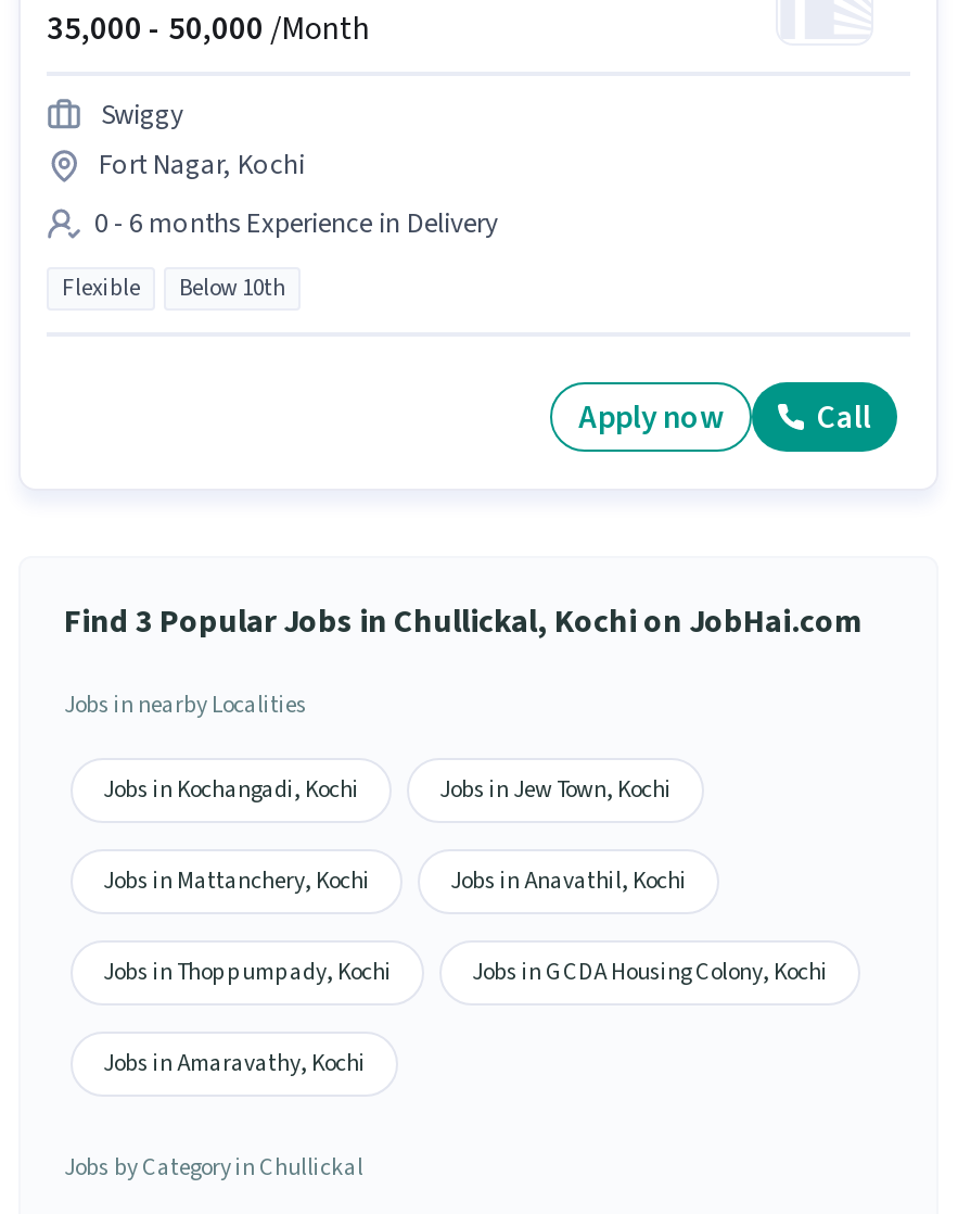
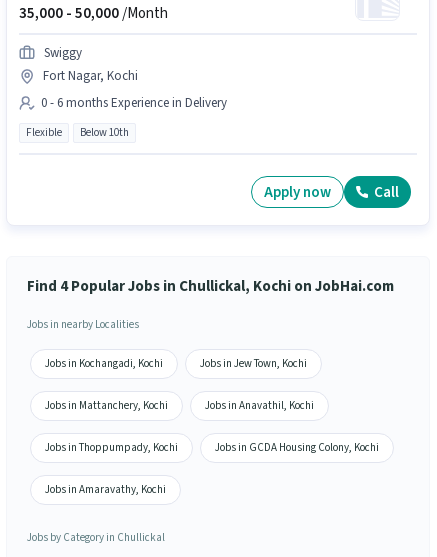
- Find 3 Popular Jobs in Chullickal, Kochi on JobHai.com
+ Find 4 Popular Jobs in Chullickal, Kochi on JobHai.com
